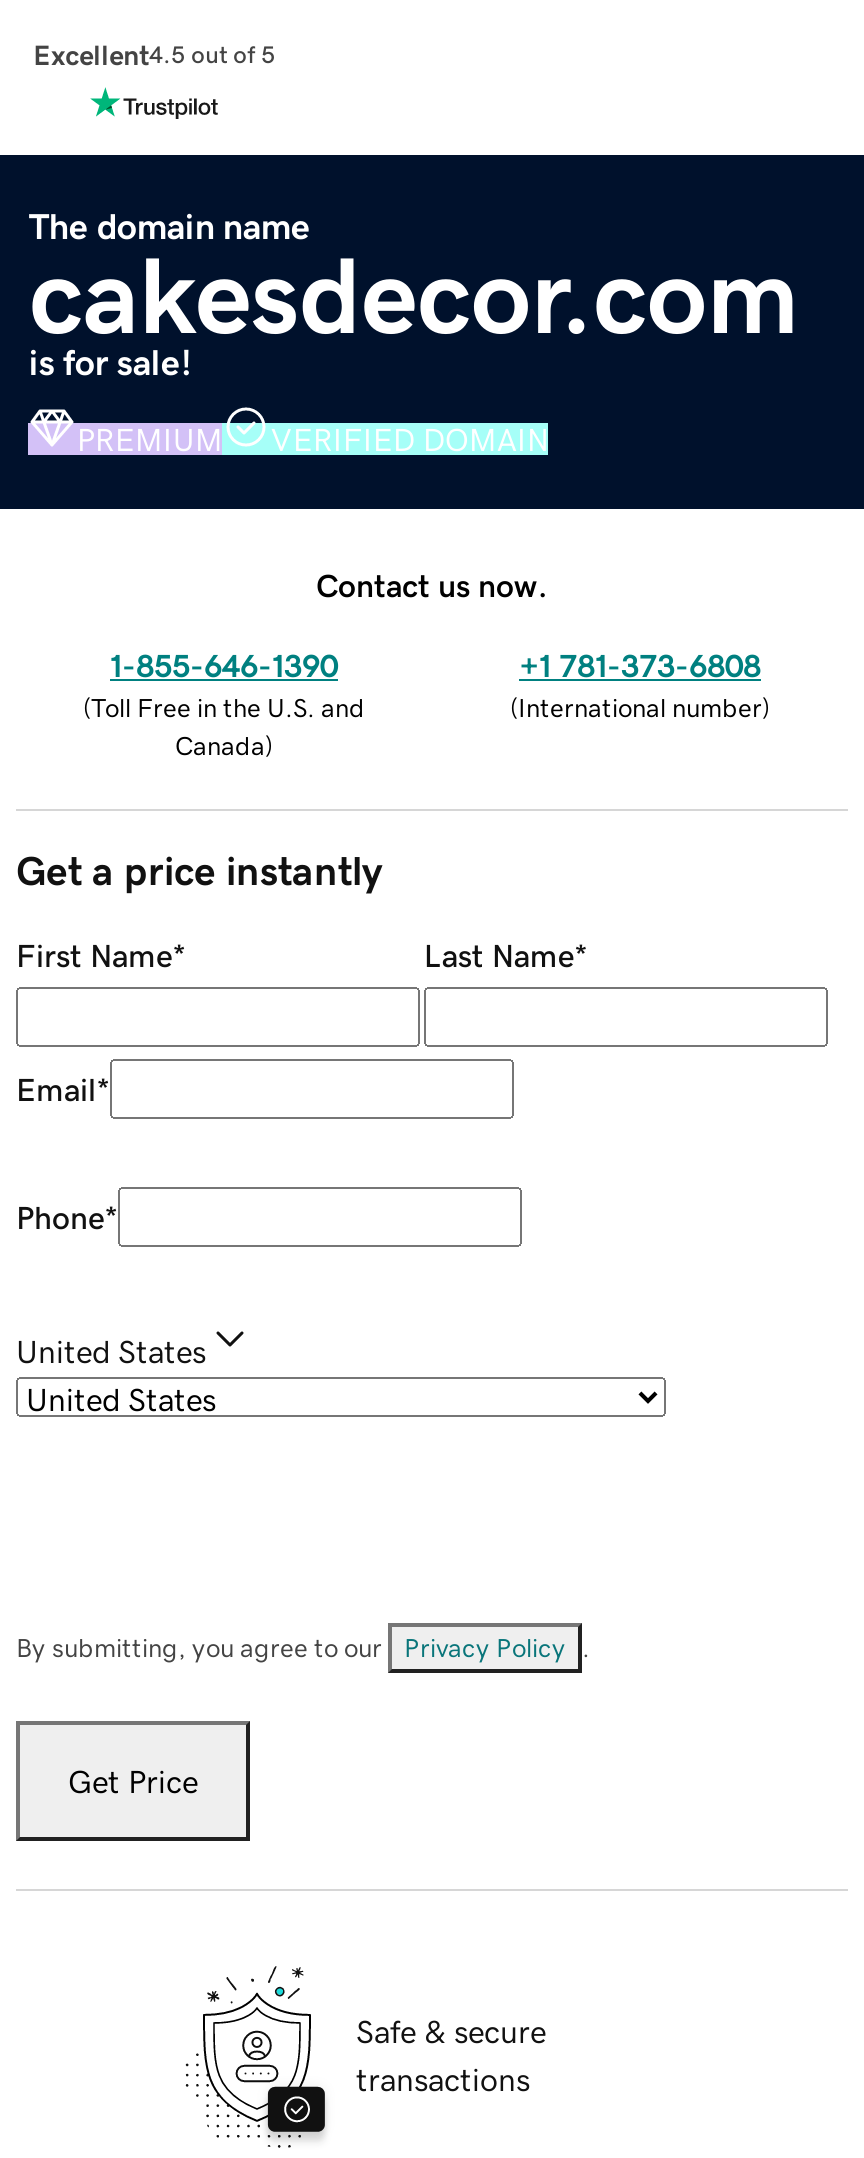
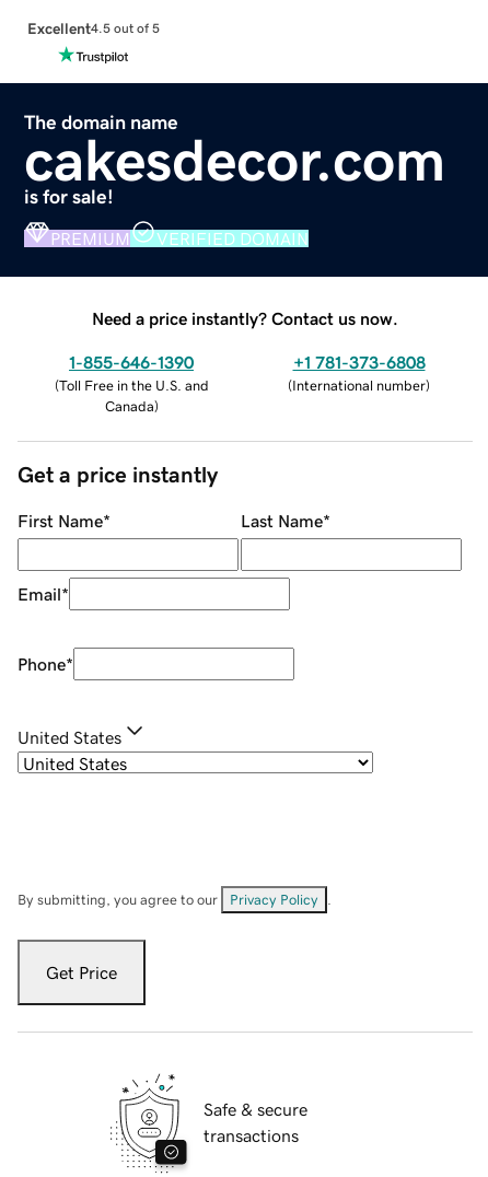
- Contact us now.
+ Need a price instantly? Contact us now.
